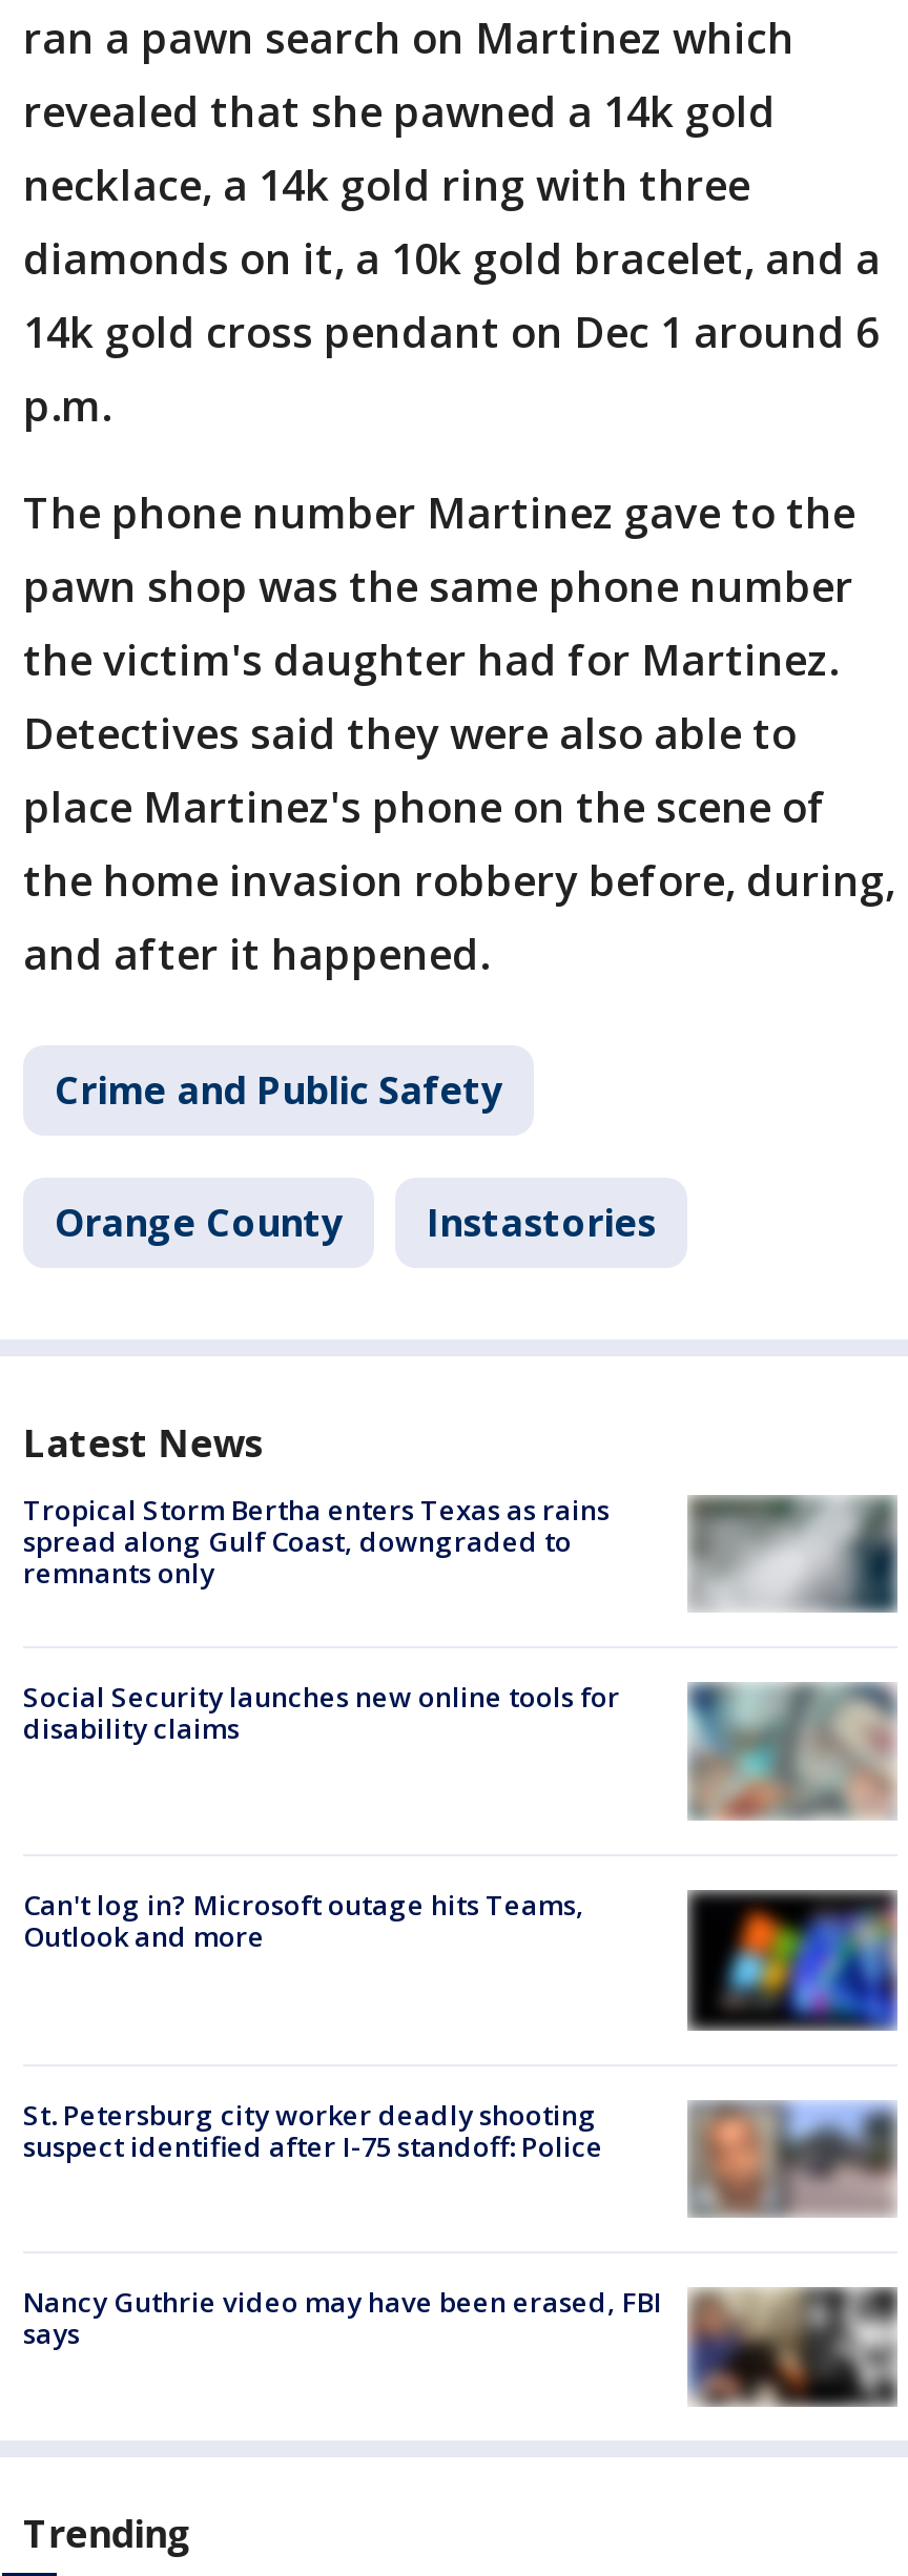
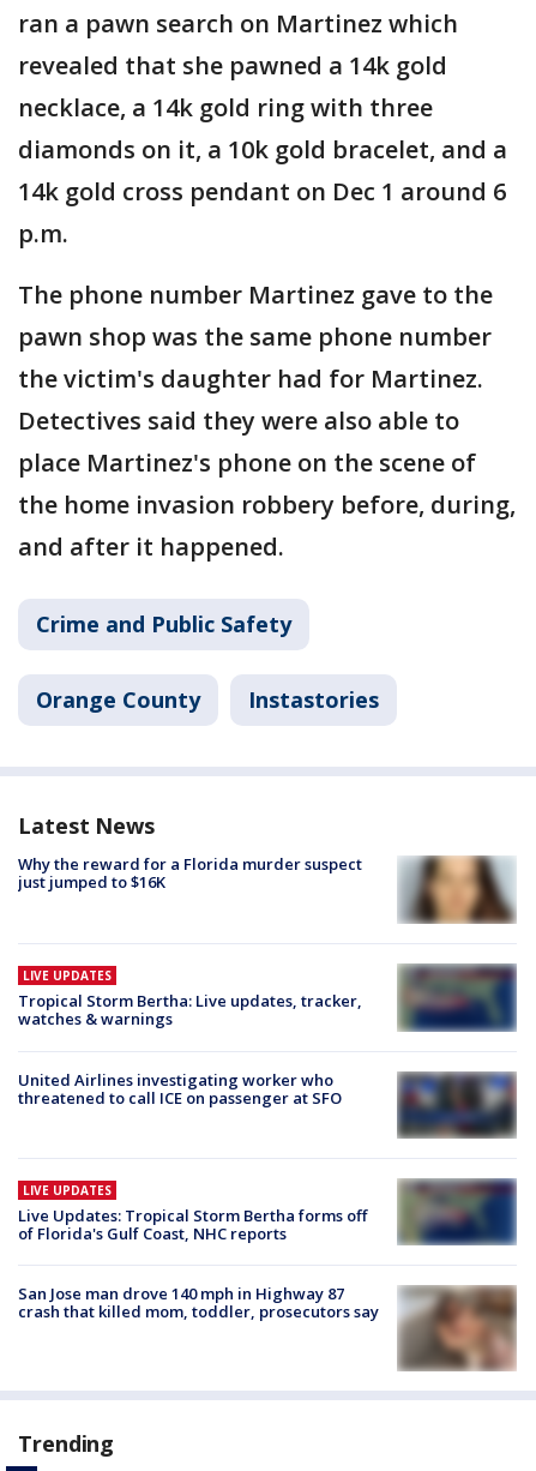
- [image]
- Tropical Storm Bertha enters Texas as rains
- spread along Gulf Coast, downgraded to
- remnants only
+ [image]
+ Why the reward for a Florida murder suspect
+ just jumped to $16K

- [image]
- Social Security launches new online tools for
- disability claims
+ [image]
+ LIVE UPDATES
+ Tropical Storm Bertha: Live updates, tracker,
+ watches & warnings

- Can't log in? Microsoft outage hits Teams,
- Outlook and more
+ United Airlines investigating worker who
+ threatened to call ICE on passenger at SFO

- [image]
+ [image]

- [image]
- St. Petersburg city worker deadly shooting
- suspect identified after I-75 standoff: Police
+ [image]
+ LIVE UPDATES
+ Live Updates: Tropical Storm Bertha forms off
+ of Florida's Gulf Coast, NHC reports

- [image]
- Nancy Guthrie video may have been erased, FBI
- says
+ [image]
+ San Jose man drove 140 mph in Highway 87
+ crash that killed mom, toddler, prosecutors say
